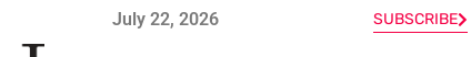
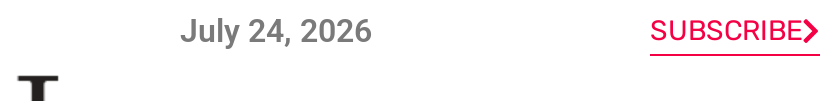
- July 22, 2026
+ July 24, 2026
